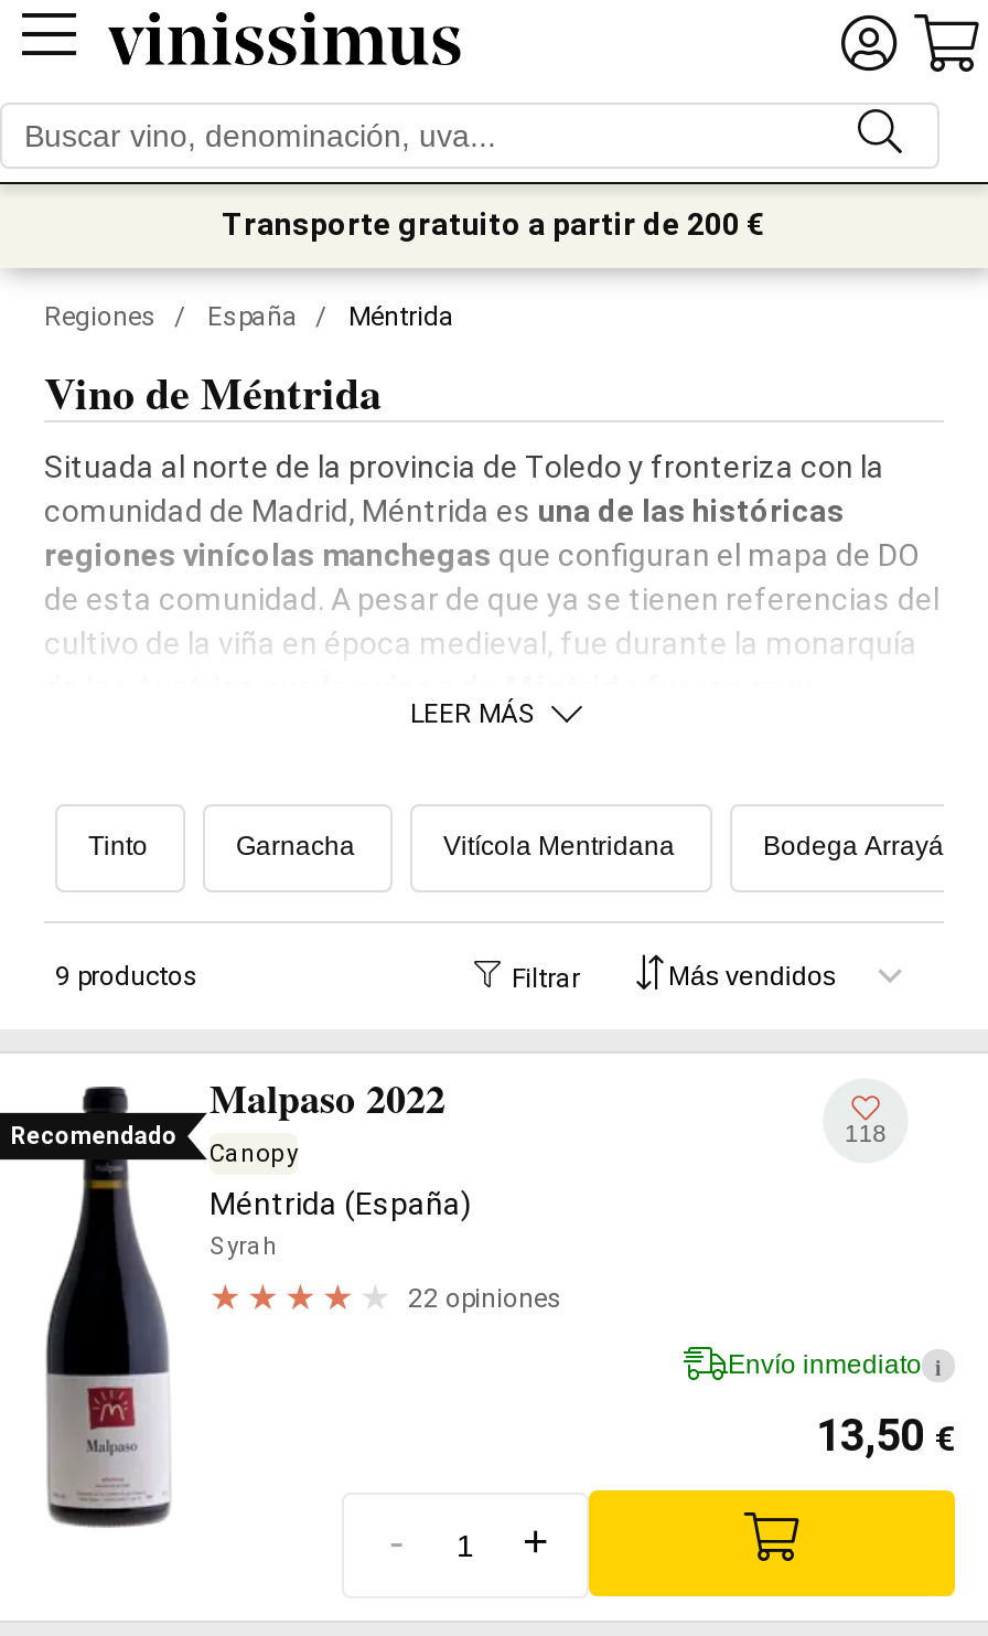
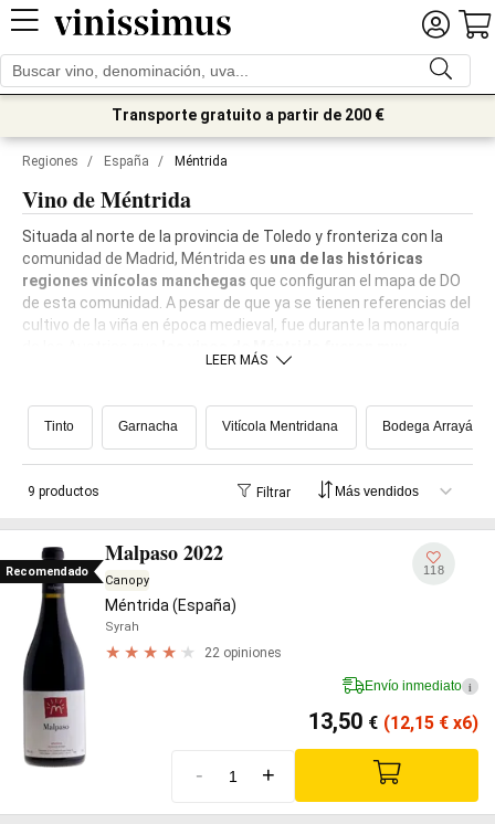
- 13,50 €
+ 13,50 € (12,15 €x6)
